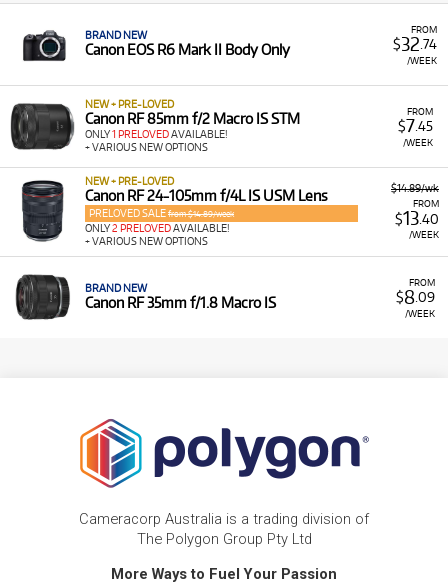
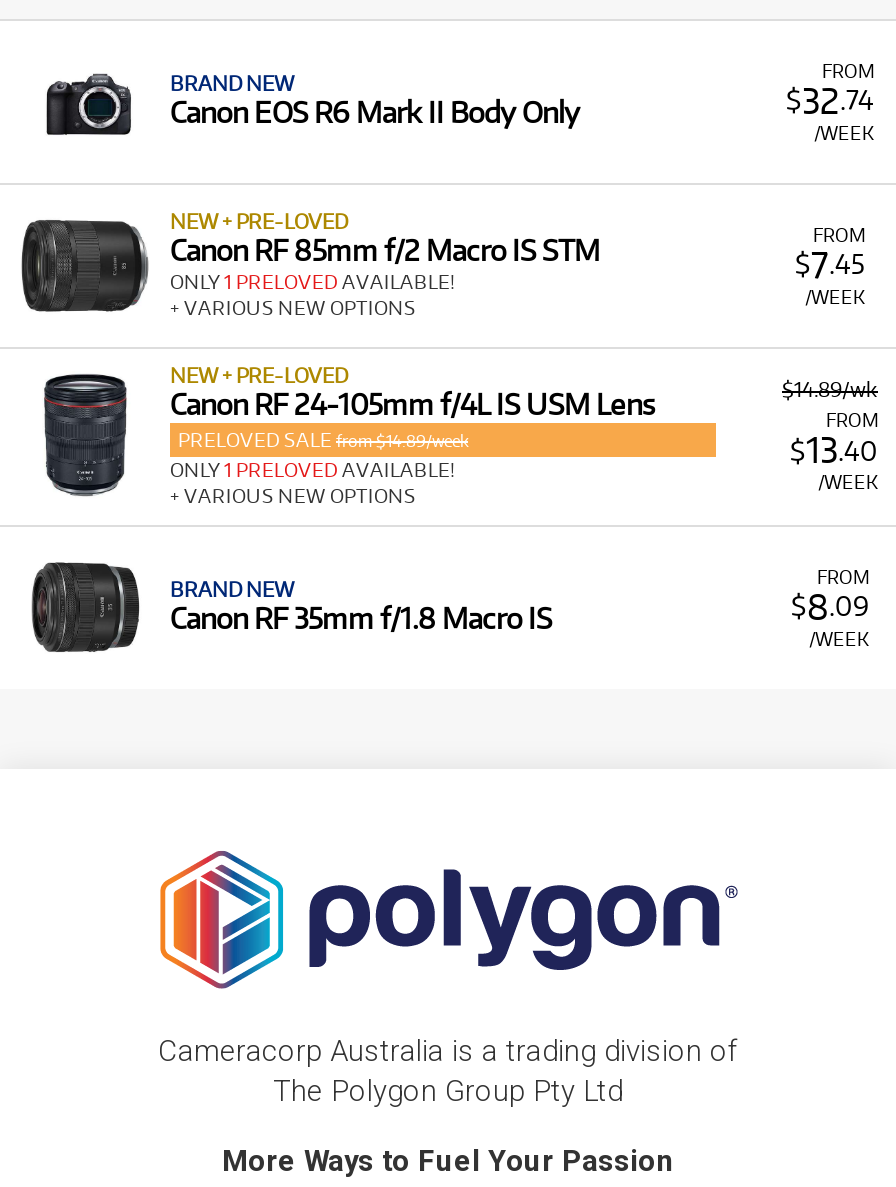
- ONLY2 PRELOVEDAVAILABLE!
+ ONLY1 PRELOVEDAVAILABLE!
